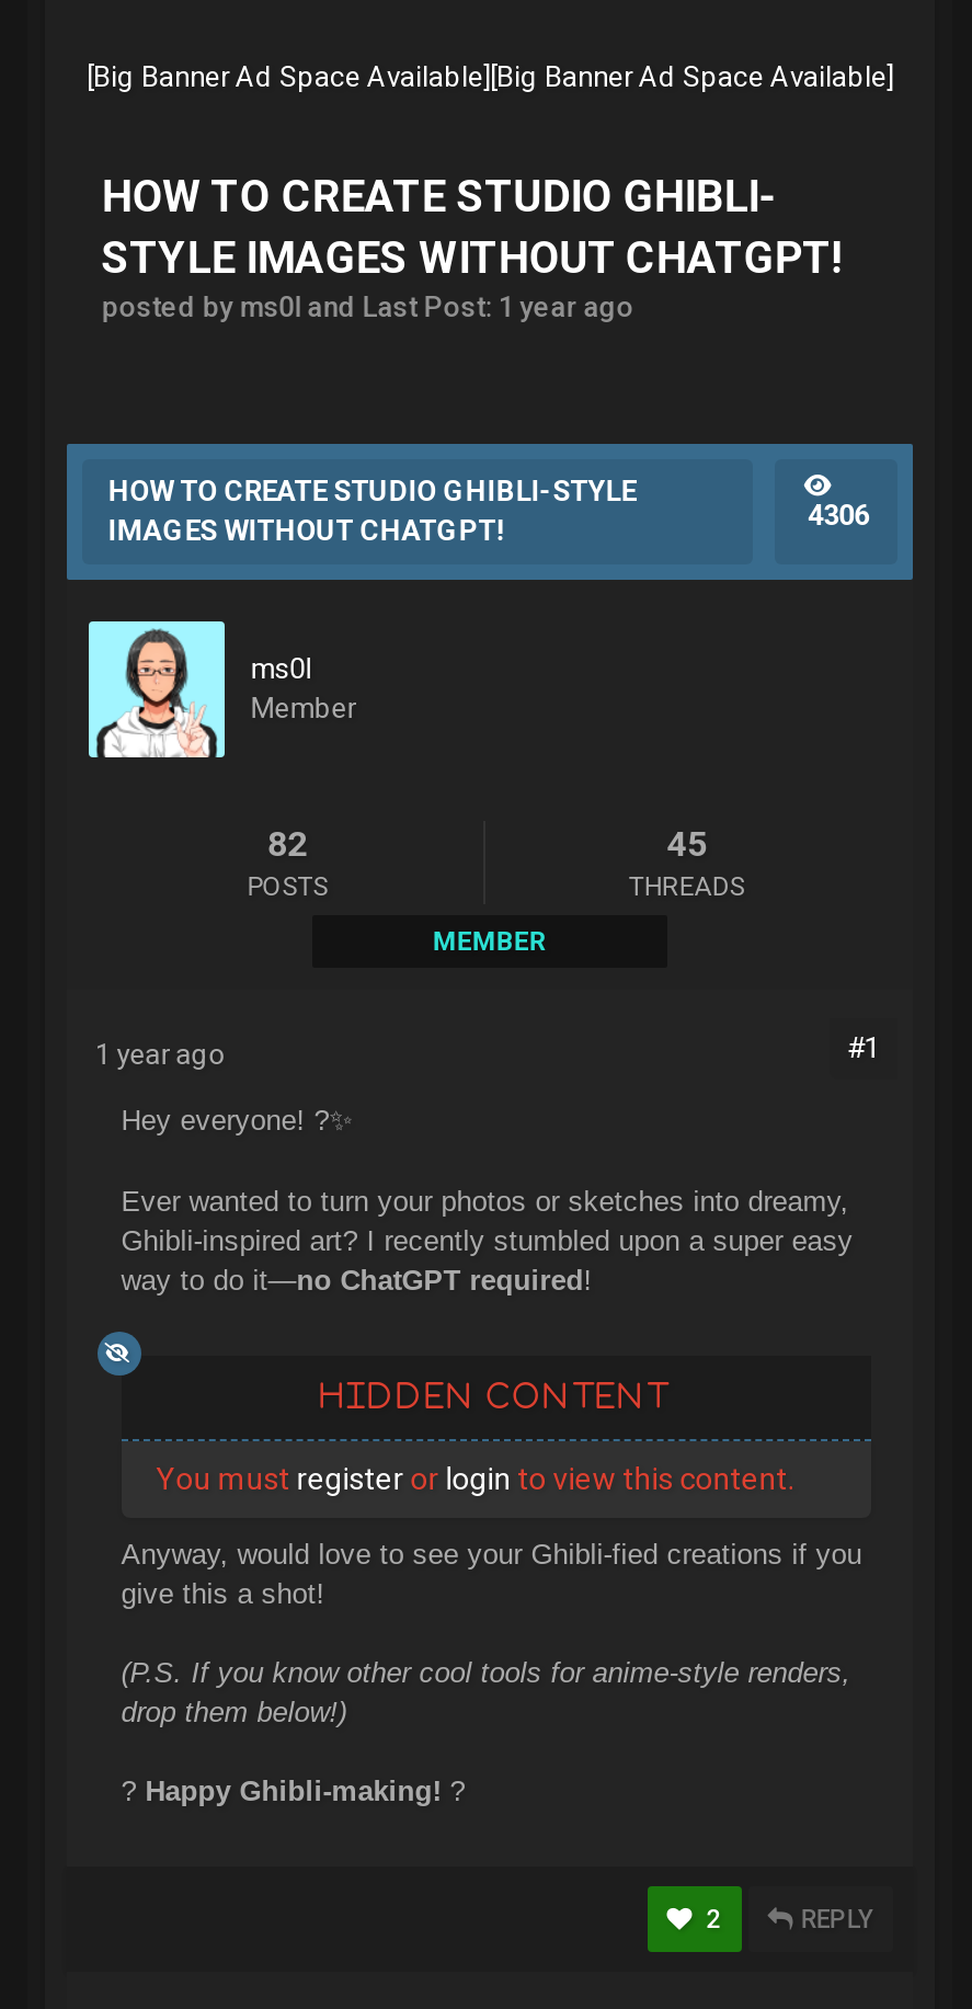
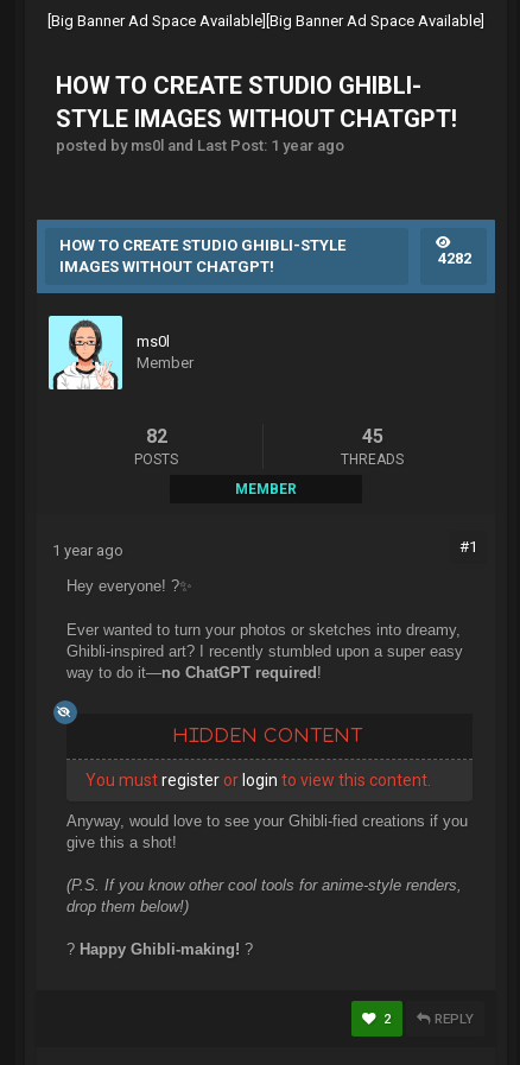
- 4306
+ 4282
